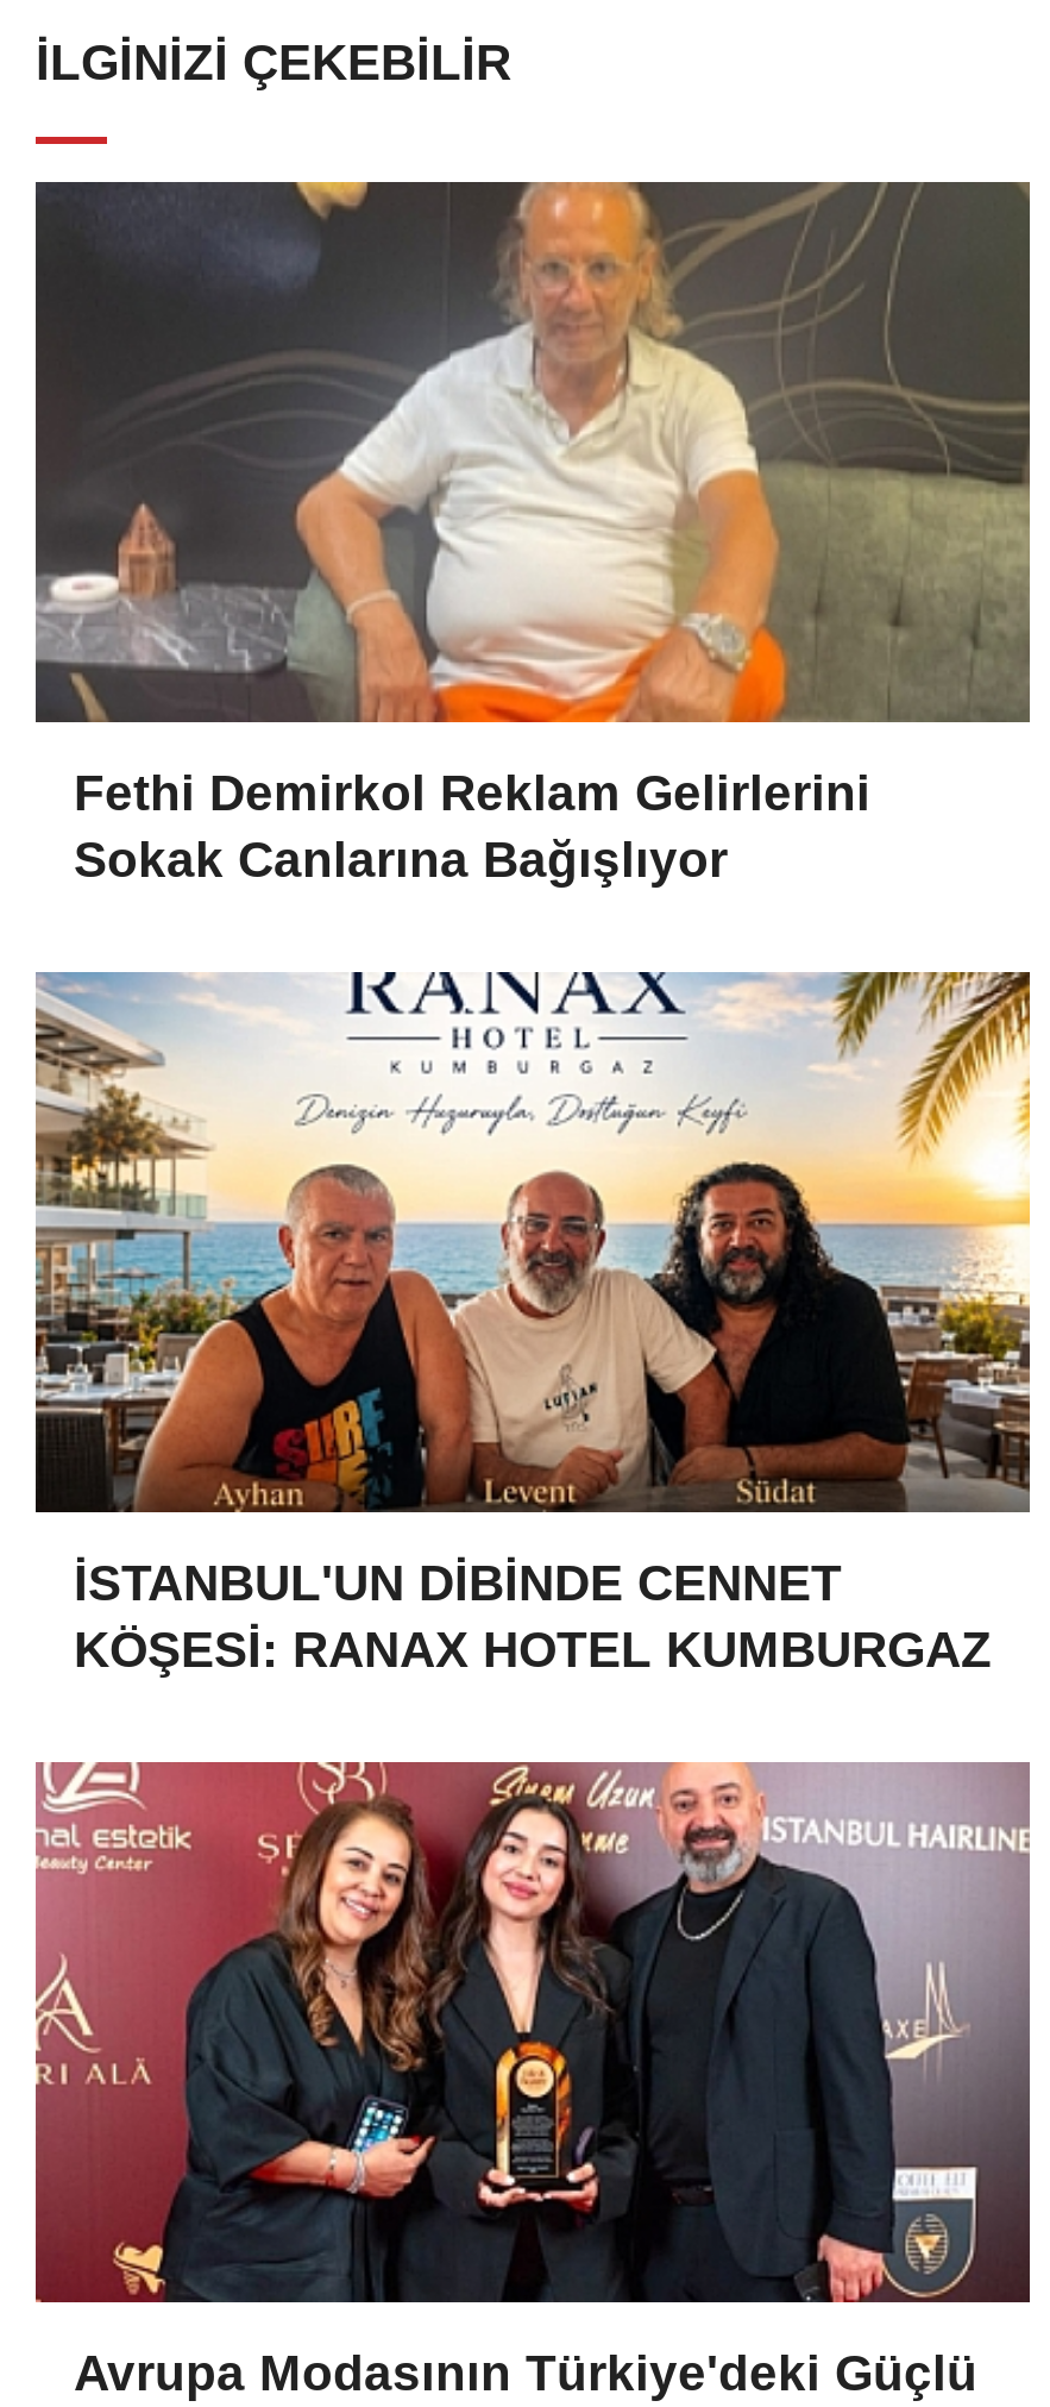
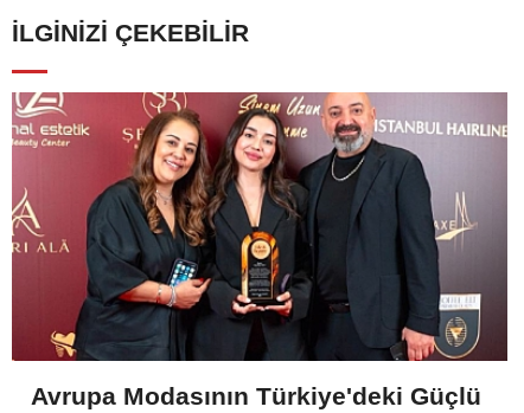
- [image]
- Fethi Demirkol Reklam Gelirlerini
- Sokak Canlarına Bağışlıyor

- [image]
- İSTANBUL'UN DİBİNDE CENNET
- KÖŞESİ: RANAX HOTEL KUMBURGAZ
